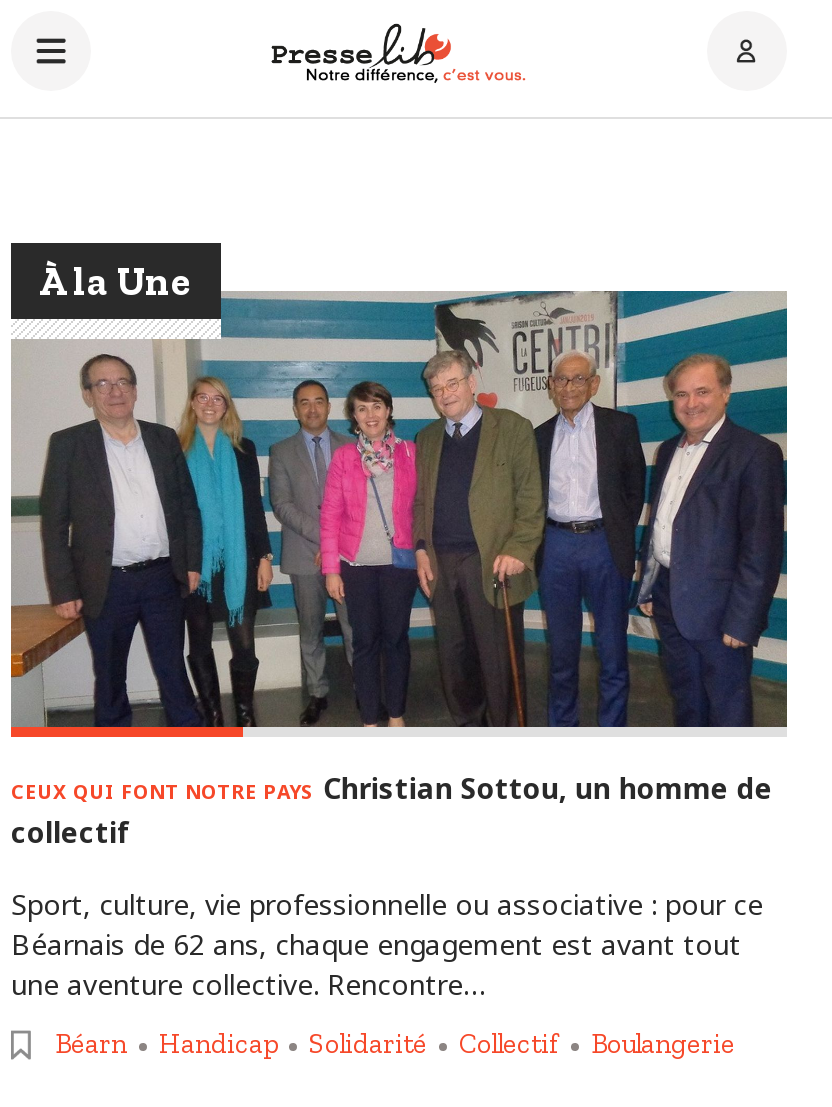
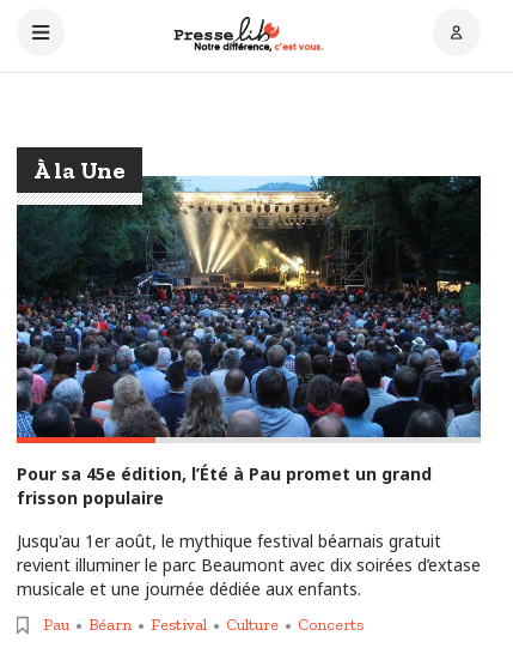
- [image]
- CEUX QUI FONT NOTRE PAYS Christian Sottou, un homme de
- collectif
- Sport, culture, vie professionnelle ou associative : pour ce
- Béarnais de 62 ans, chaque engagement est avant tout
- une aventure collective. Rencontre…
+ [image]
+ Pour sa 45e édition, l’Été à Pau promet un grand
+ frisson populaire
+ Jusqu'au 1er août, le mythique festival béarnais gratuit
+ revient illuminer le parc Beaumont avec dix soirées d’extase
+ musicale et une journée dédiée aux enfants.
+ Pau

- Handicap
- Solidarité
- Collectif
- Boulangerie
+ Festival
+ Culture
+ Concerts
